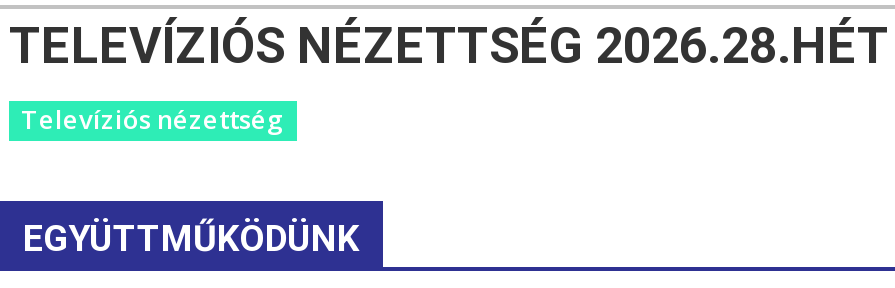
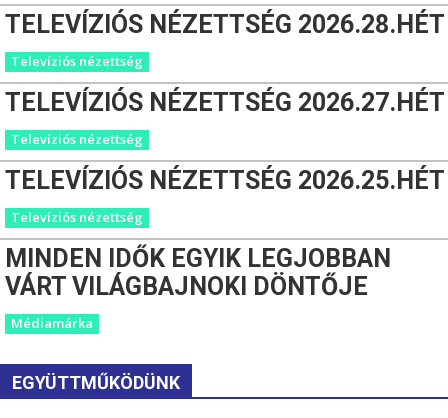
+ TELEVÍZIÓS NÉZETTSÉG 2026.27.HÉT
+ Televíziós nézettség
+ TELEVÍZIÓS NÉZETTSÉG 2026.25.HÉT
+ Televíziós nézettség
+ MINDEN IDŐK EGYIK LEGJOBBAN
+ VÁRT VILÁGBAJNOKI DÖNTŐJE
+ Médiamárka
